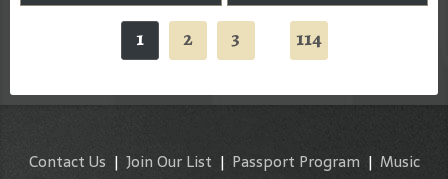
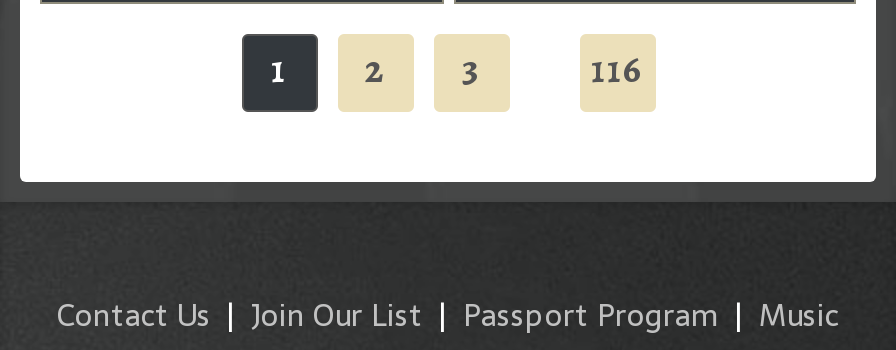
- 114
+ 116
